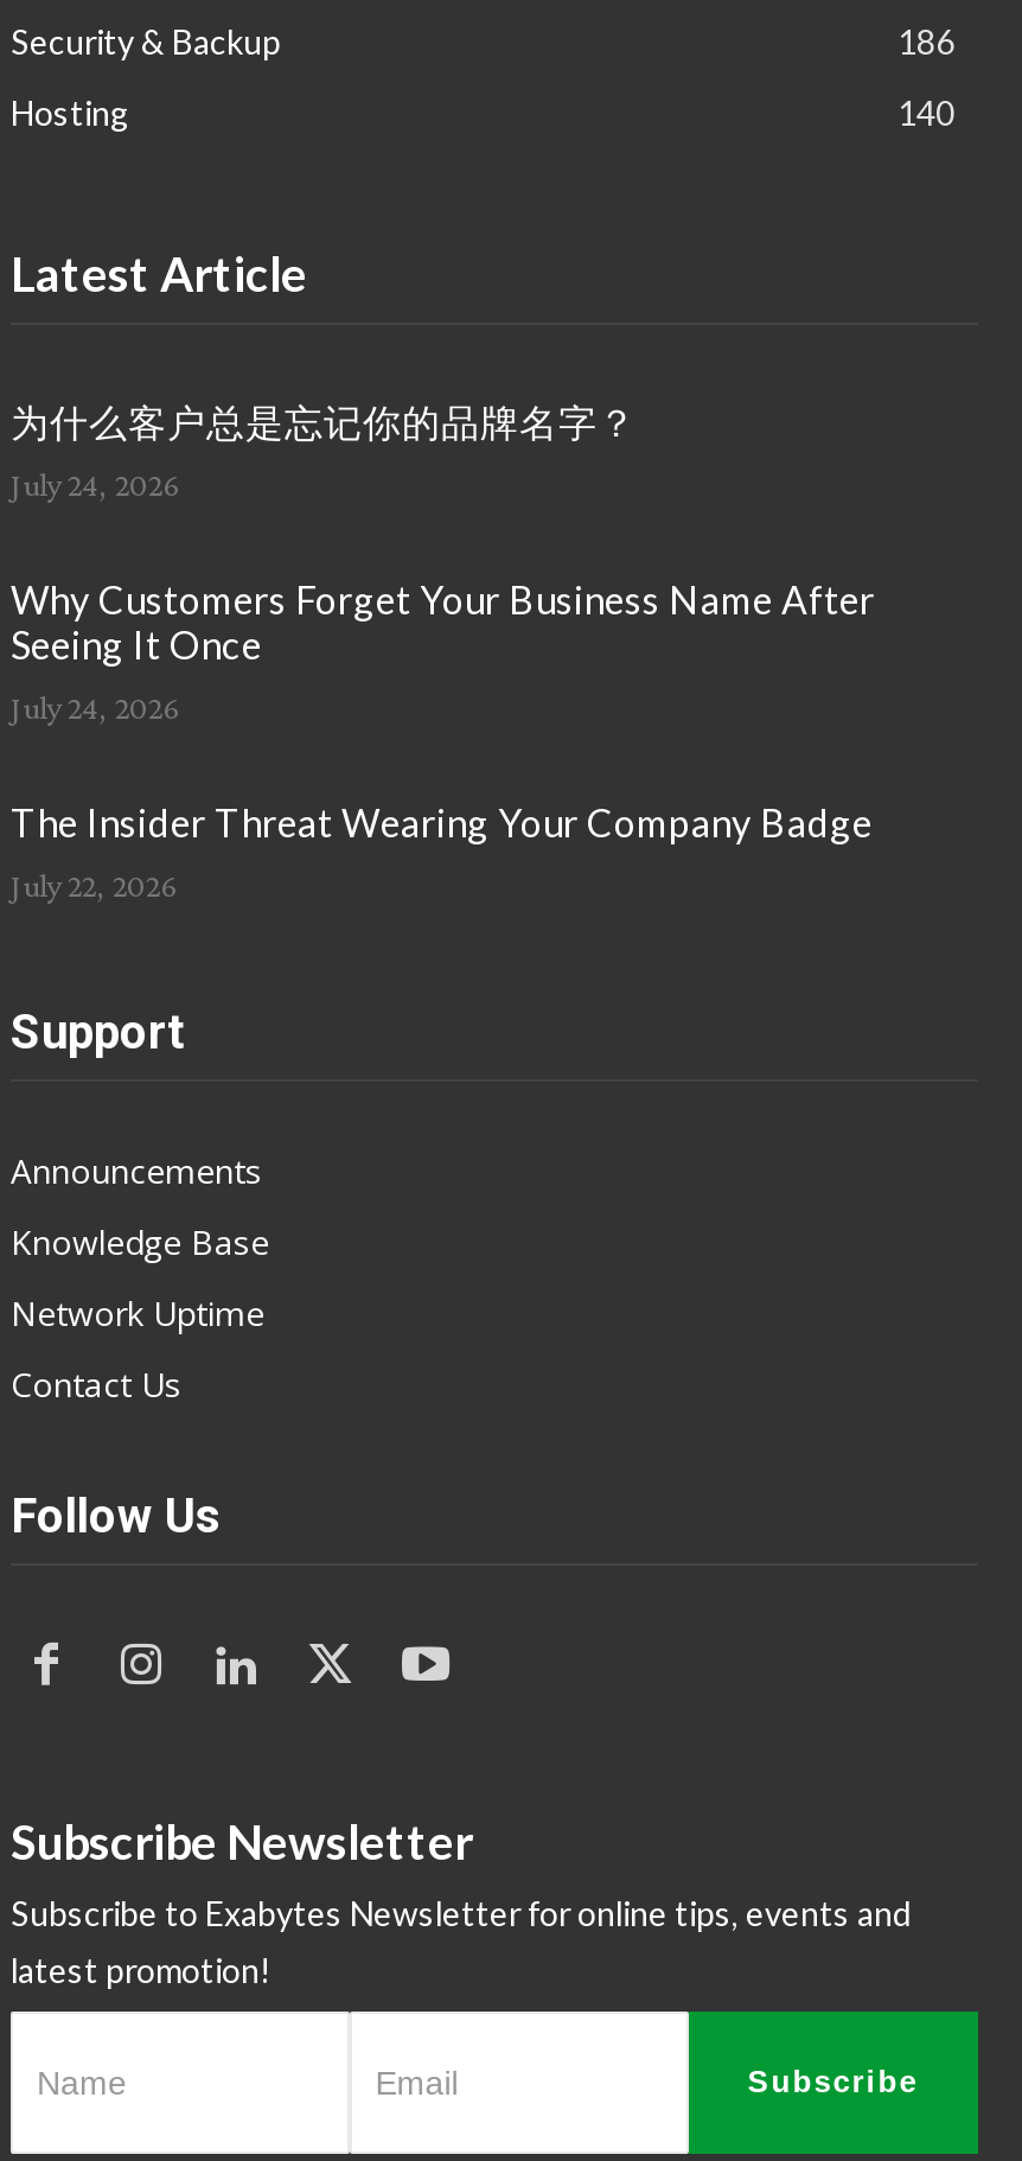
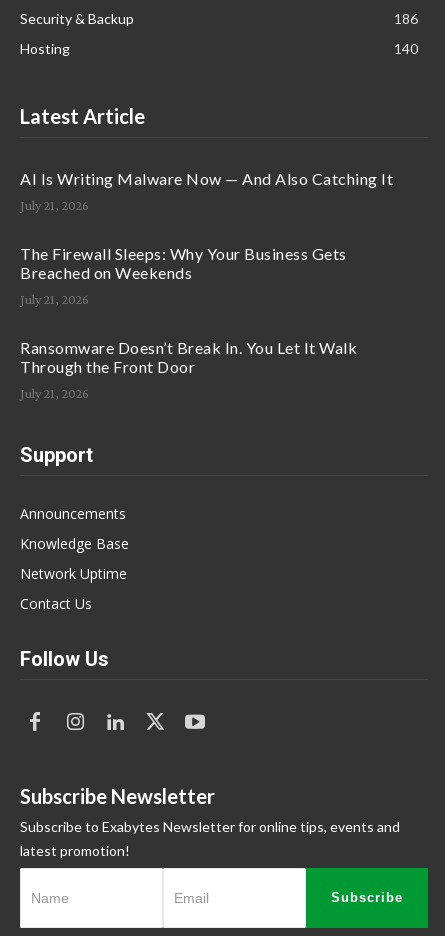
- 为什么客户总是忘记你的品牌名字？
+ AI Is Writing Malware Now — And Also Catching It

- July 24, 2026
+ July 21, 2026

- Why Customers Forget Your Business Name After
- Seeing It Once
+ The Firewall Sleeps: Why Your Business Gets
+ Breached on Weekends

- July 24, 2026
+ July 21, 2026

- The Insider Threat Wearing Your Company Badge
+ Ransomware Doesn’t Break In. You Let It Walk
+ Through the Front Door

- July 22, 2026
+ July 21, 2026
